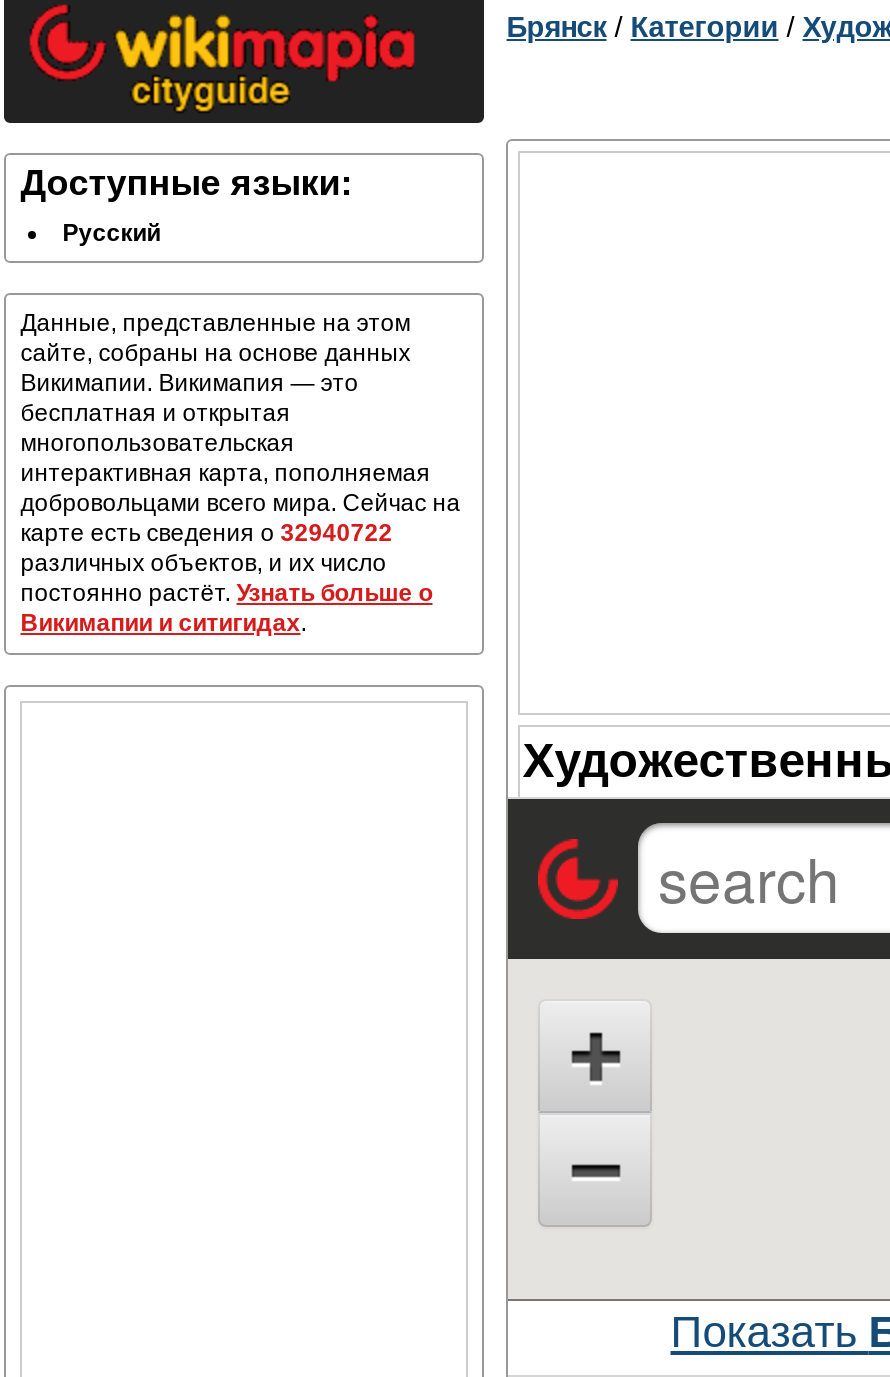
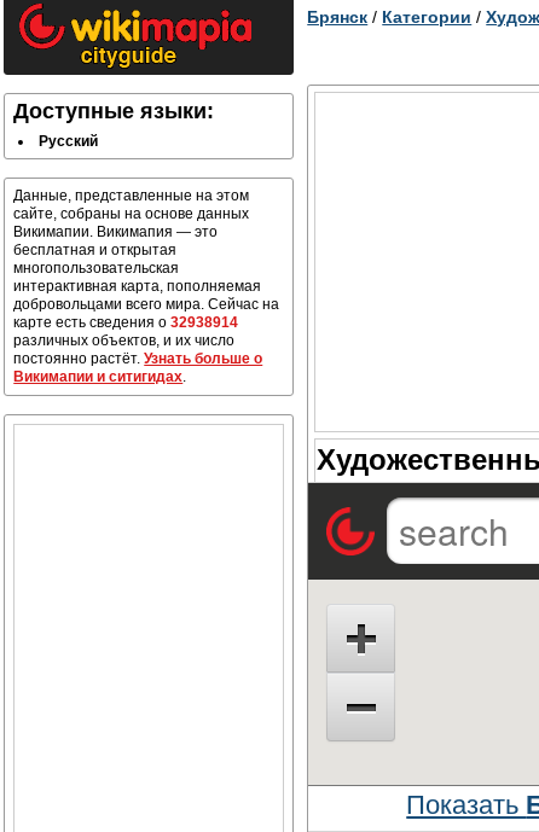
- карте есть сведения о 32940722
+ карте есть сведения о 32938914
